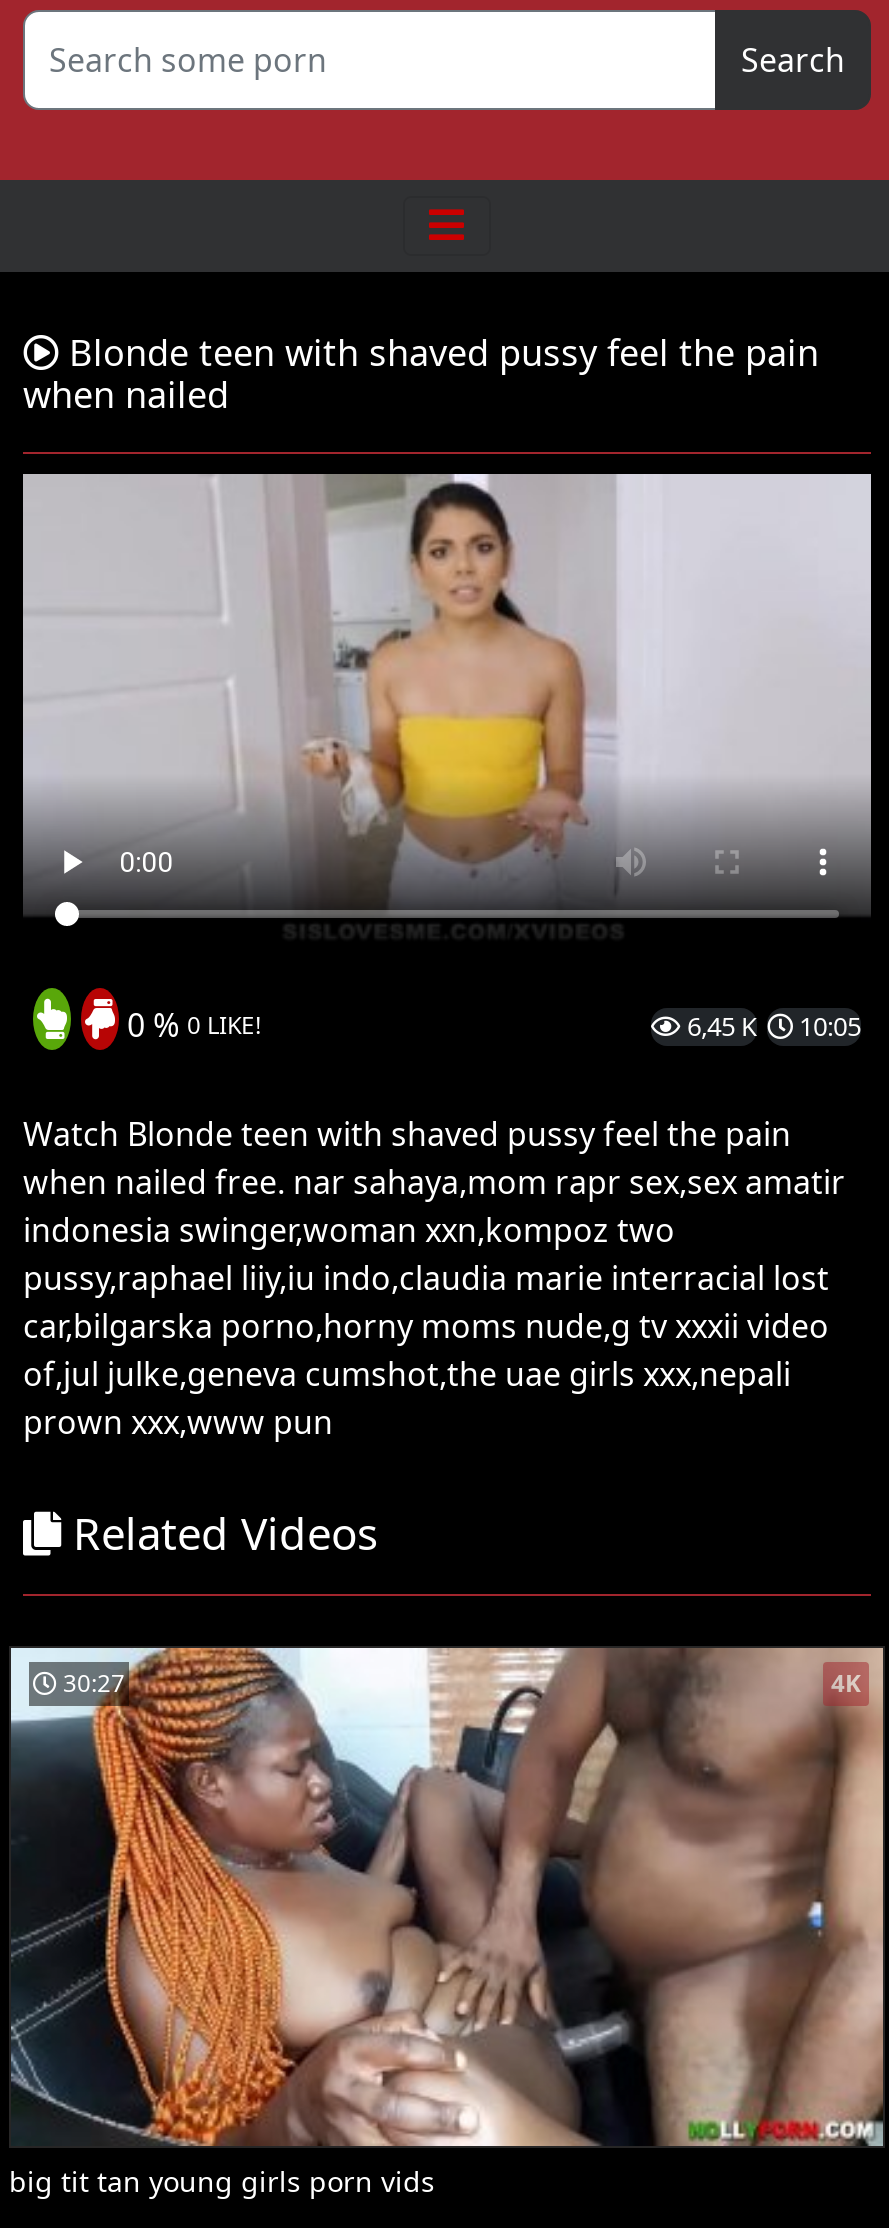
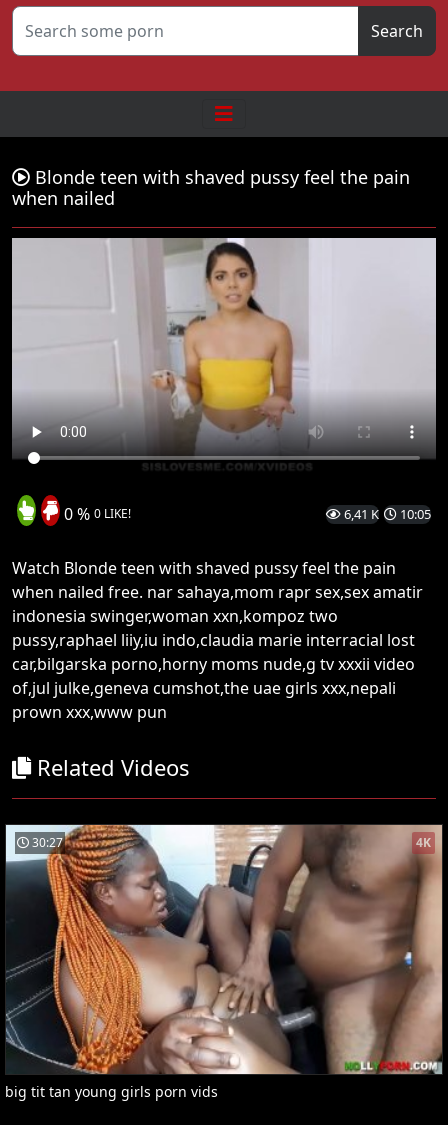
- 6,45 K 10:05
+ 6,41 K 10:05
